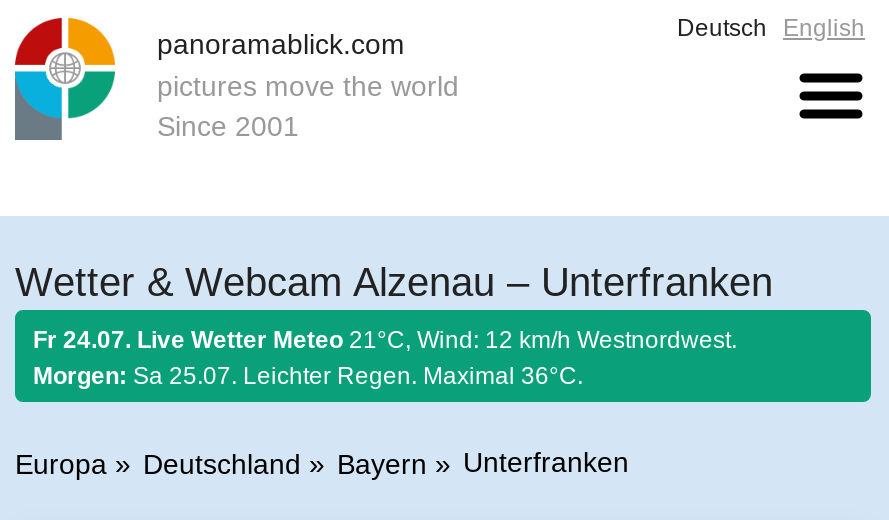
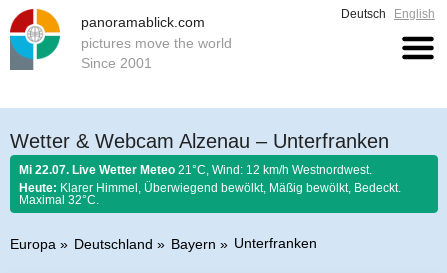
- Fr 24.07. Live Wetter Meteo 21°C, Wind: 12 km/h Westnordwest.
- Morgen: Sa 25.07. Leichter Regen. Maximal 36°C.
+ Mi 22.07. Live Wetter Meteo 21°C, Wind: 12 km/h Westnordwest.
+ Heute: Klarer Himmel, Überwiegend bewölkt, Mäßig bewölkt, Bedeckt.
+ Maximal 32°C.
